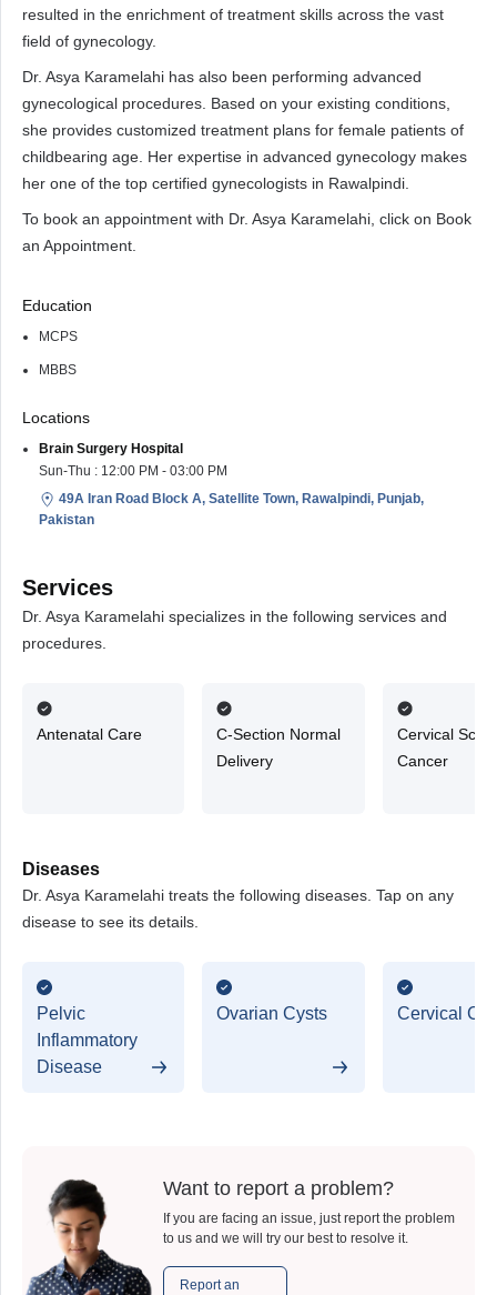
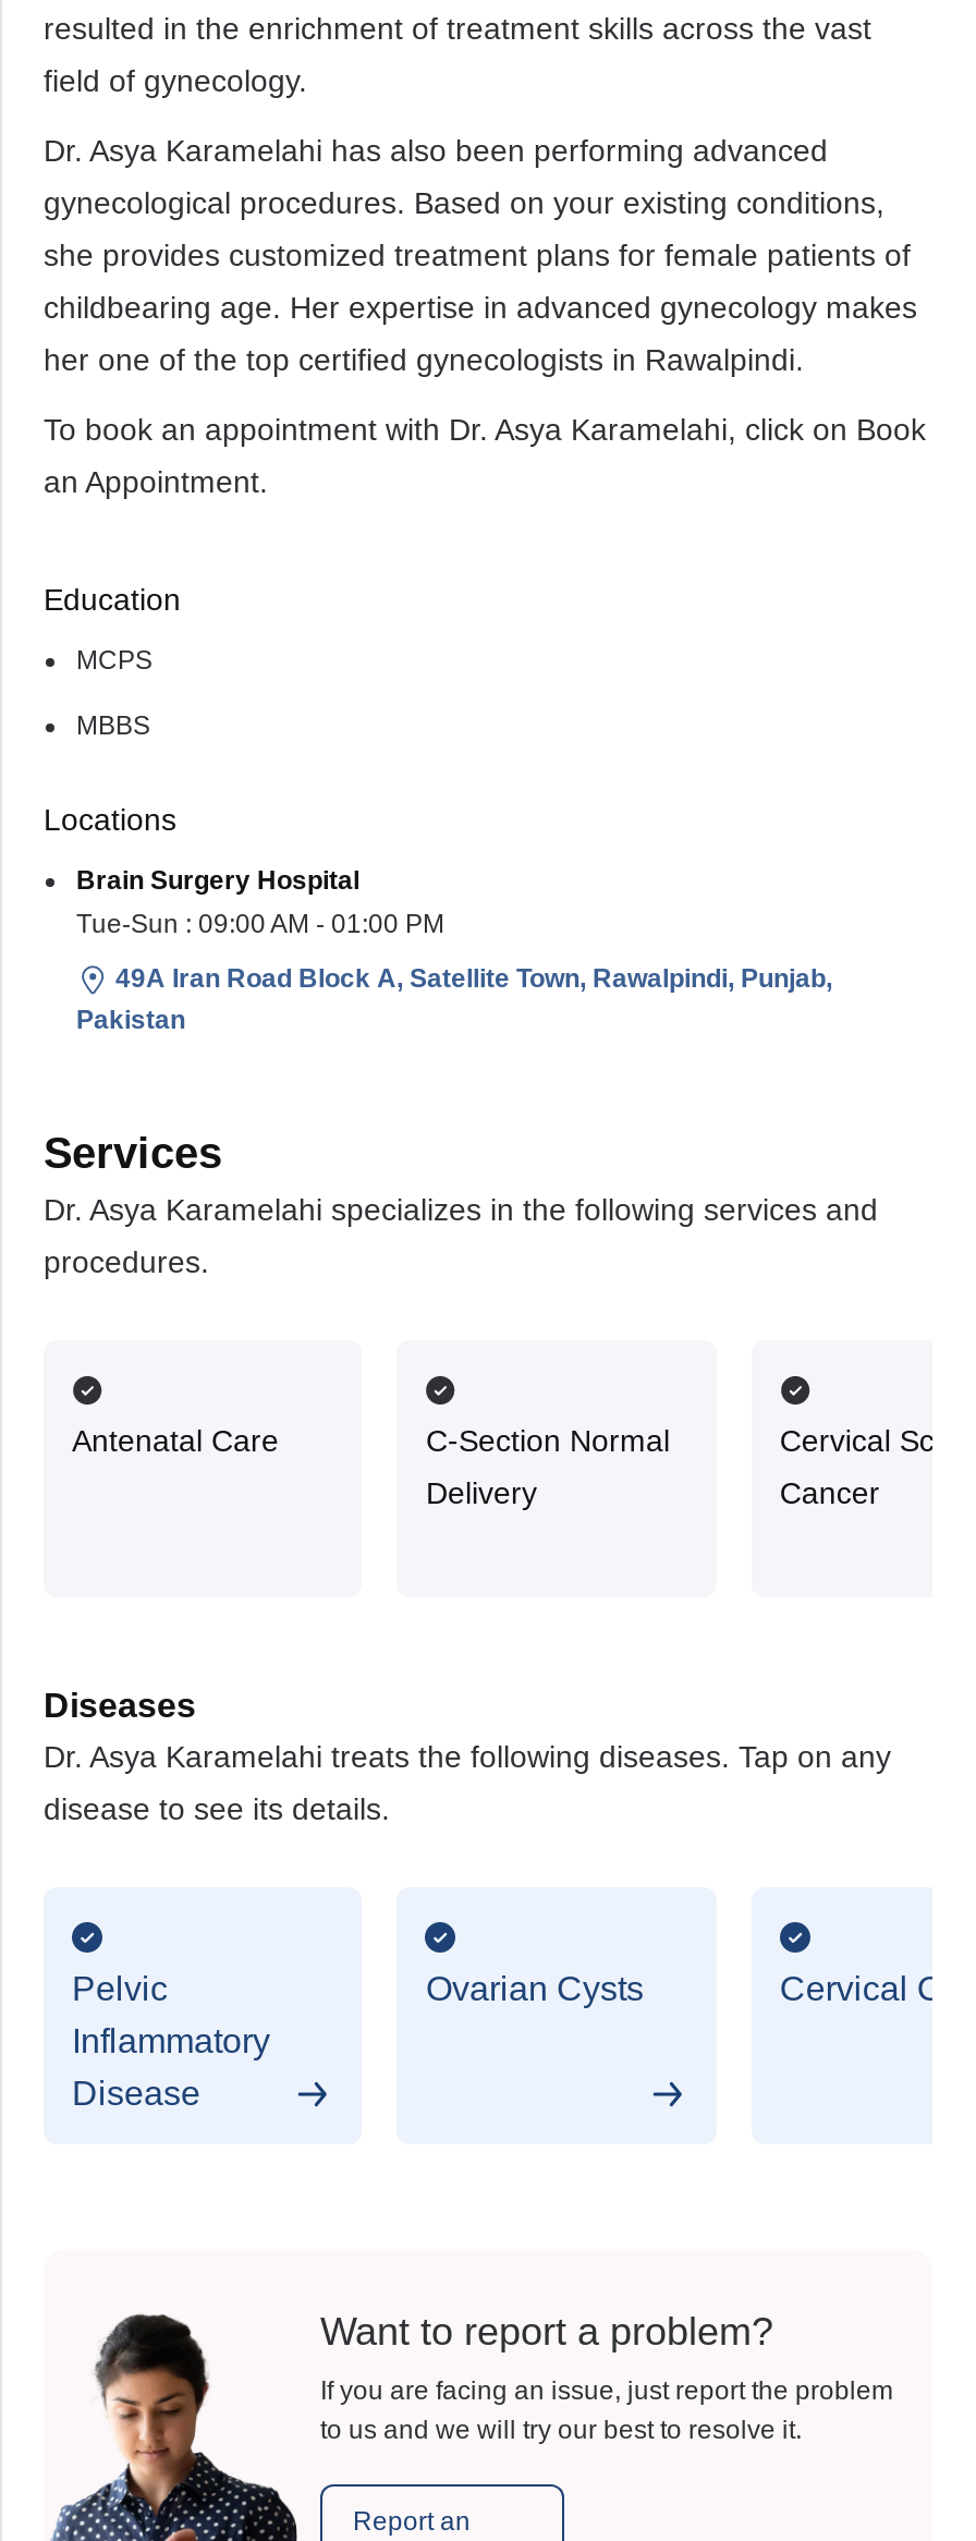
- Sun-Thu : 12:00 PM - 03:00 PM
+ Tue-Sun : 09:00 AM - 01:00 PM
